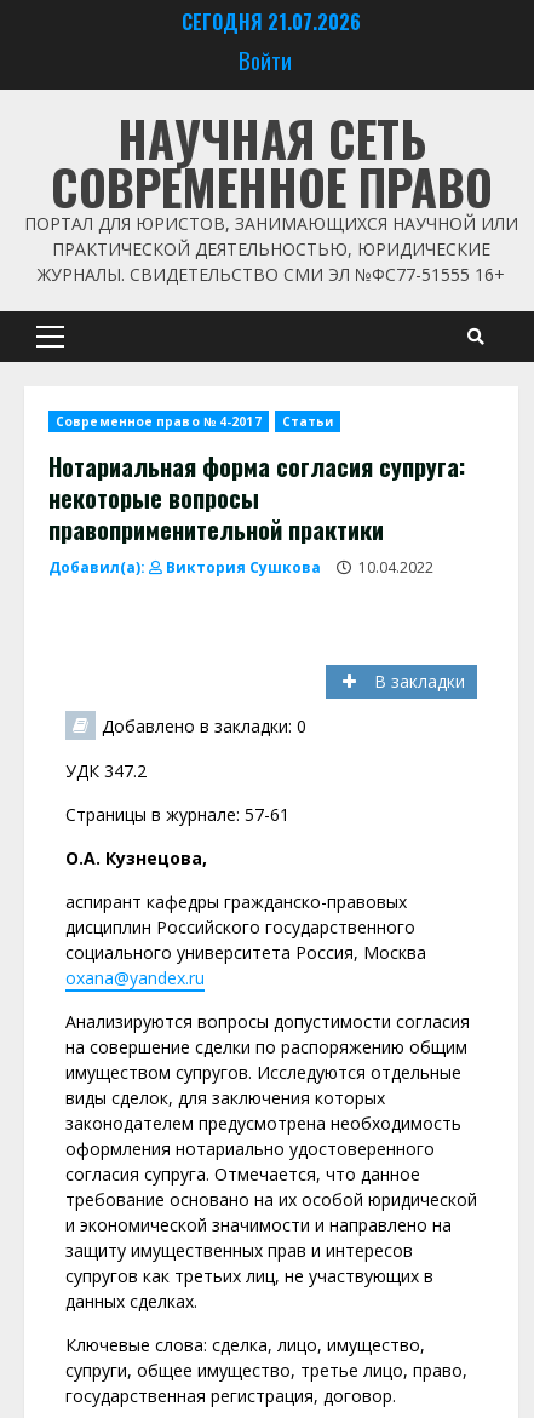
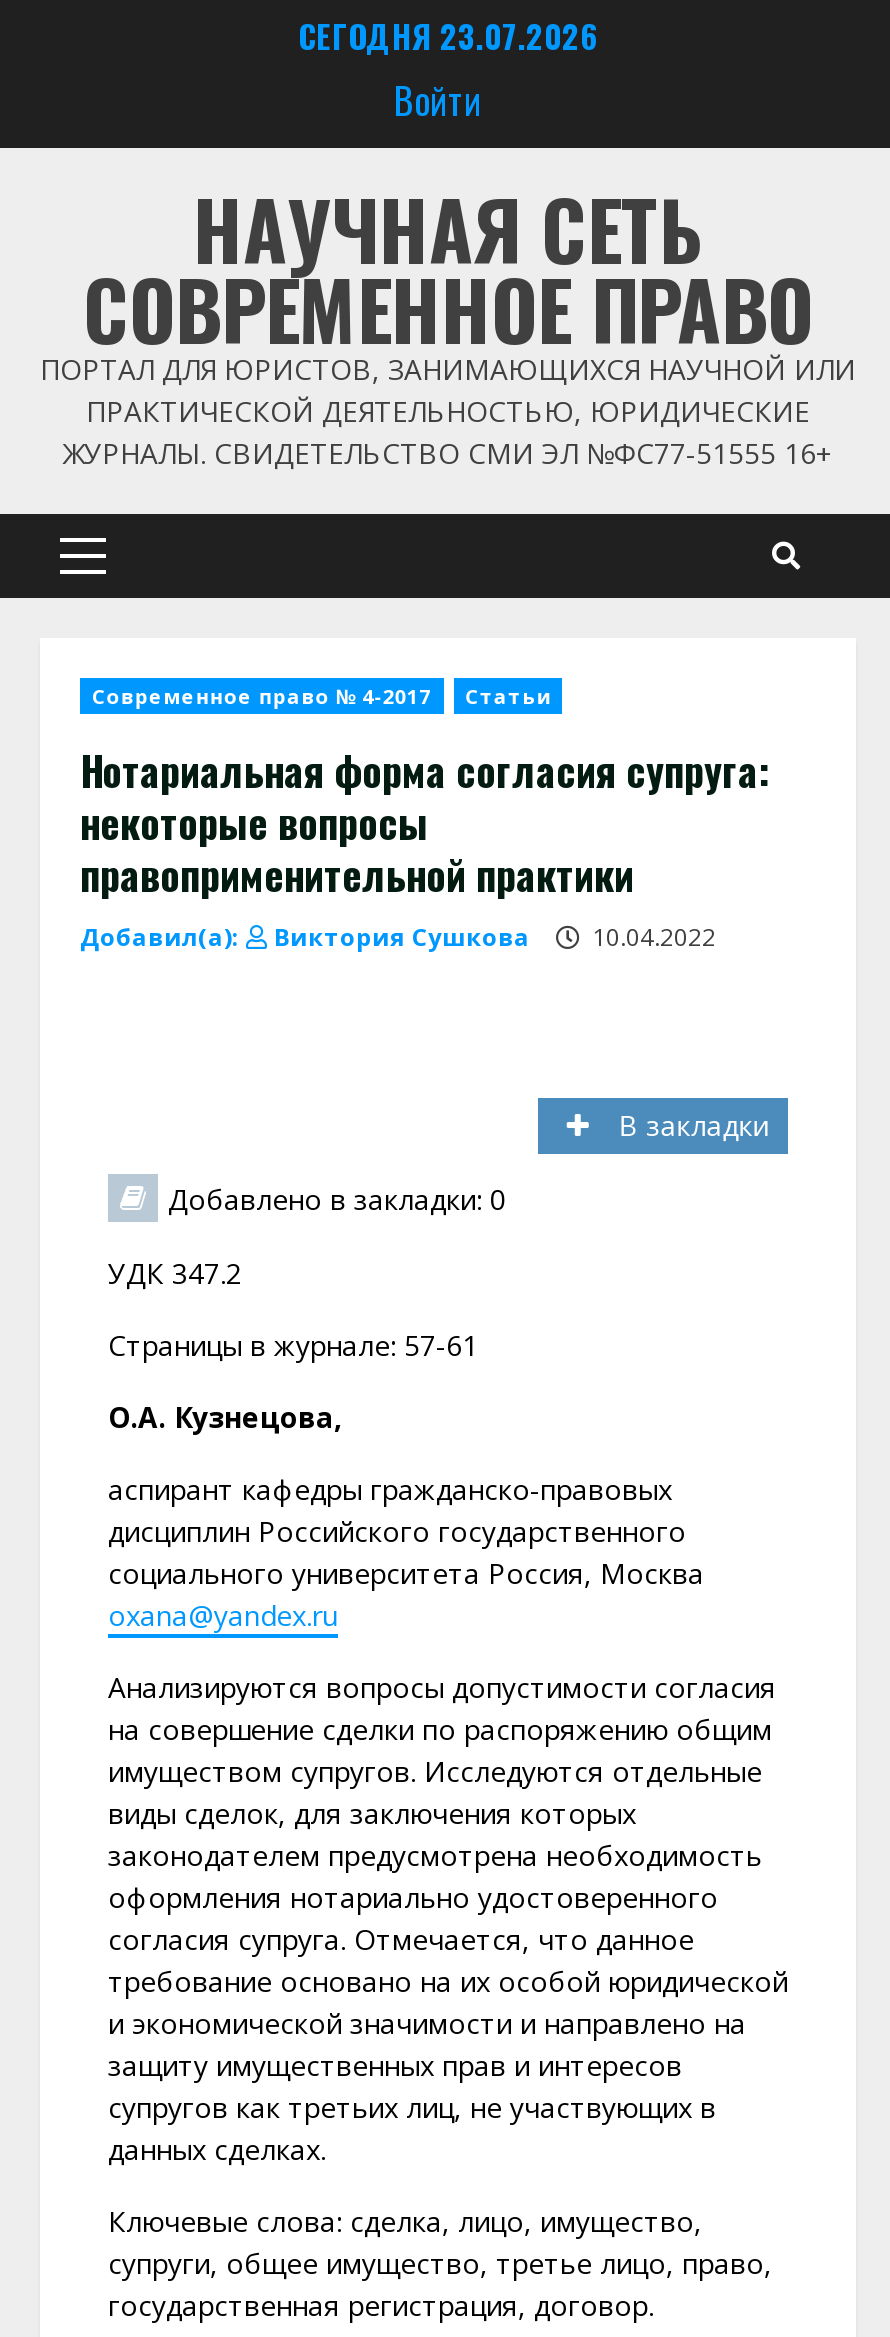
- СЕГОДНЯ 21.07.2026
+ СЕГОДНЯ 23.07.2026
